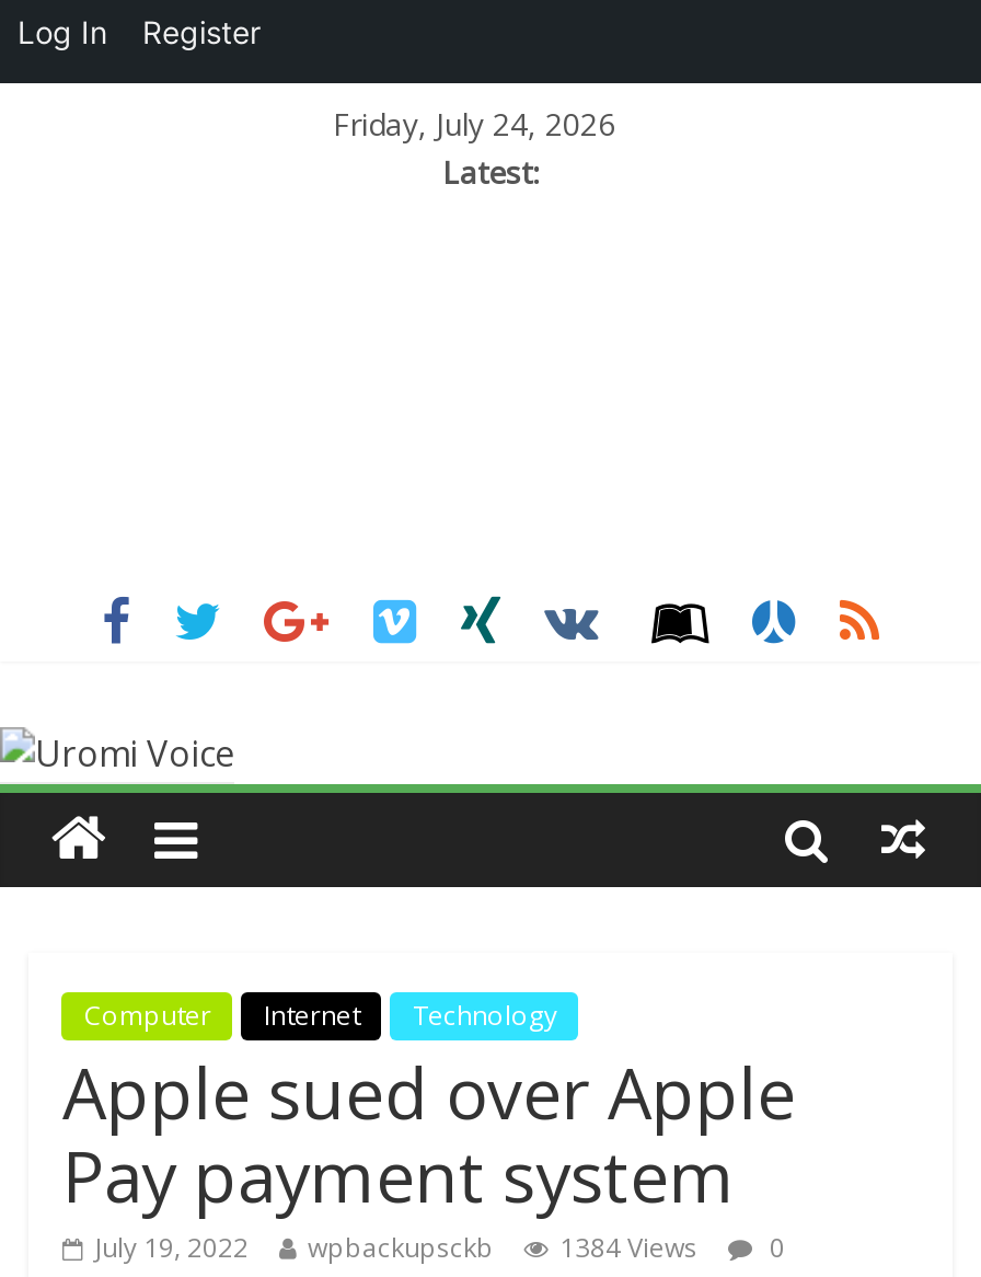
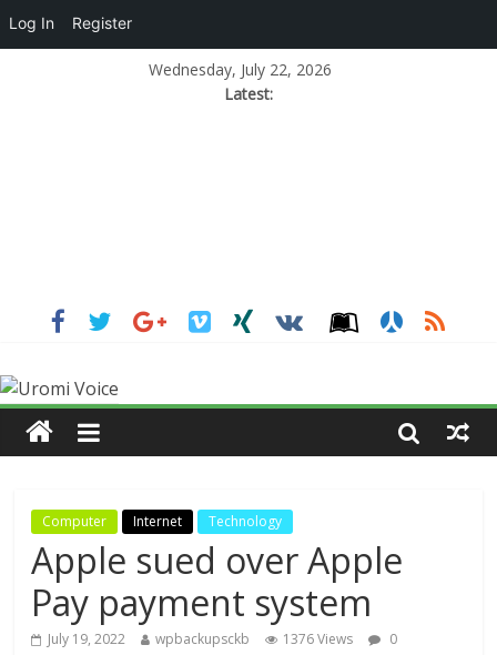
- Friday, July 24, 2026
+ Wednesday, July 22, 2026

- July 19, 2022 wpbackupsckb 1384 Views 0
+ July 19, 2022 wpbackupsckb 1376 Views 0
